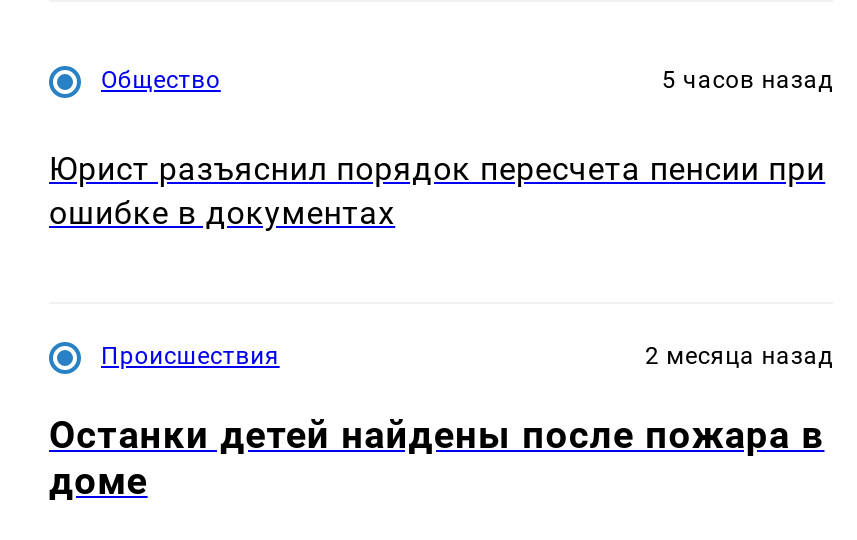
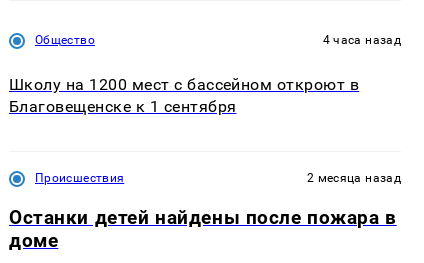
- 5 часов назад
+ 4 часа назад

- Юрист разъяснил порядок пересчета пенсии при
- ошибке в документах
+ Школу на 1200 мест с бассейном откроют в
+ Благовещенске к 1 сентября
